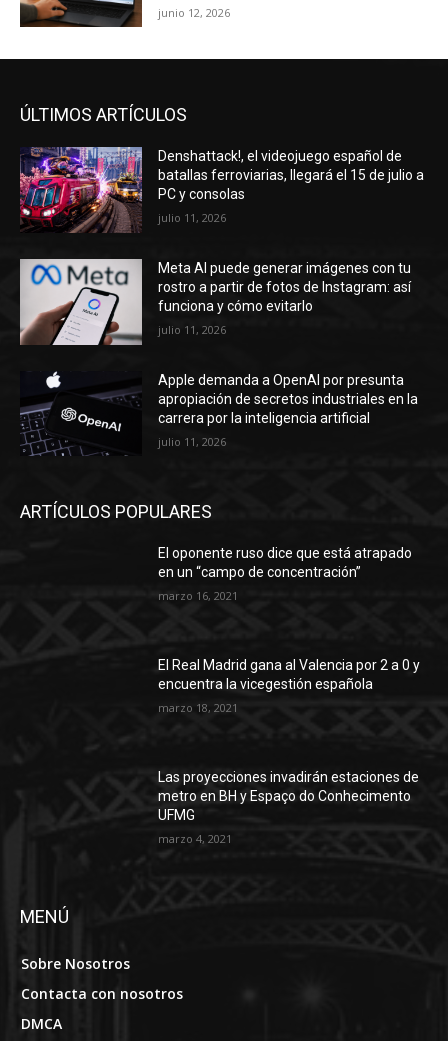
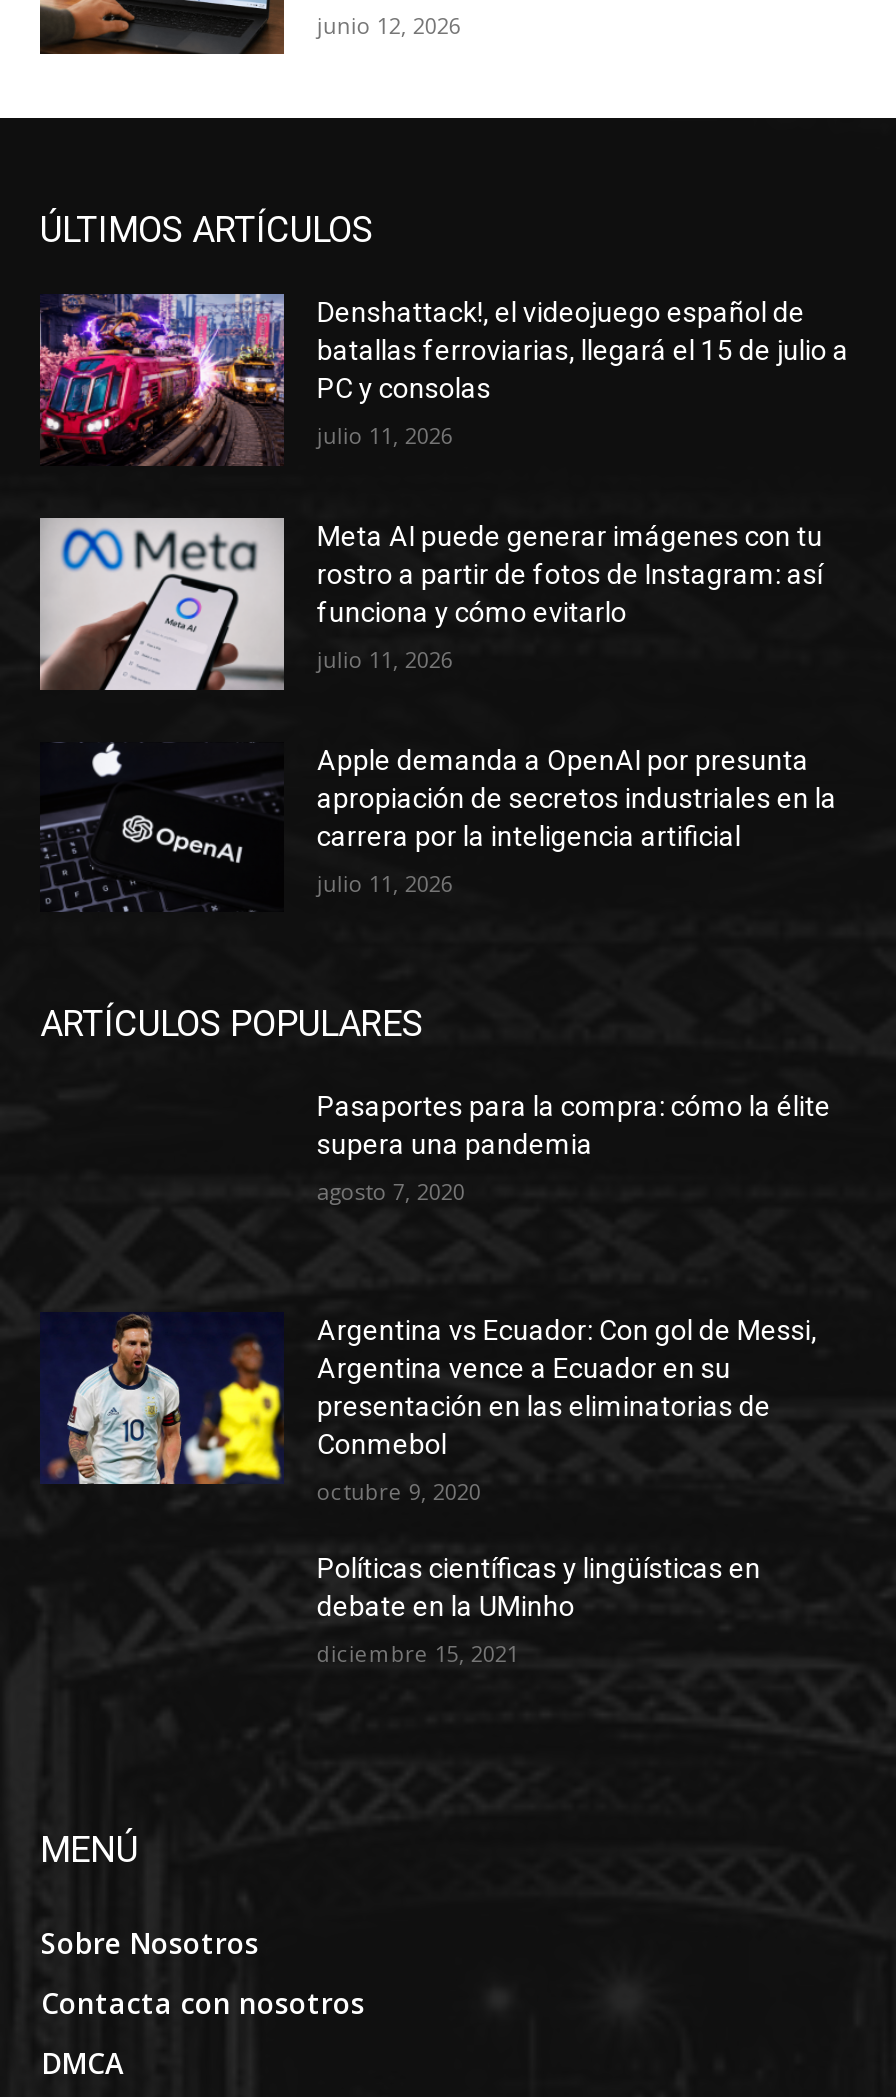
+ [image]

- El oponente ruso dice que está atrapado
- en un “campo de concentración”
+ Pasaportes para la compra: cómo la élite
+ supera una pandemia

- marzo 16, 2021
+ agosto 7, 2020

- El Real Madrid gana al Valencia por 2 a 0 y
- encuentra la vicegestión española
+ Argentina vs Ecuador: Con gol de Messi,
+ Argentina vence a Ecuador en su
+ presentación en las eliminatorias de
+ Conmebol

- marzo 18, 2021
+ octubre 9, 2020

- Las proyecciones invadirán estaciones de
- metro en BH y Espaço do Conhecimento
- UFMG
+ Políticas científicas y lingüísticas en
+ debate en la UMinho

- marzo 4, 2021
+ diciembre 15, 2021
